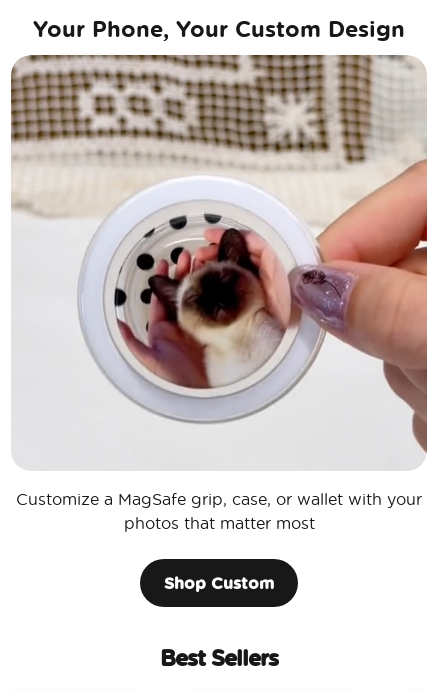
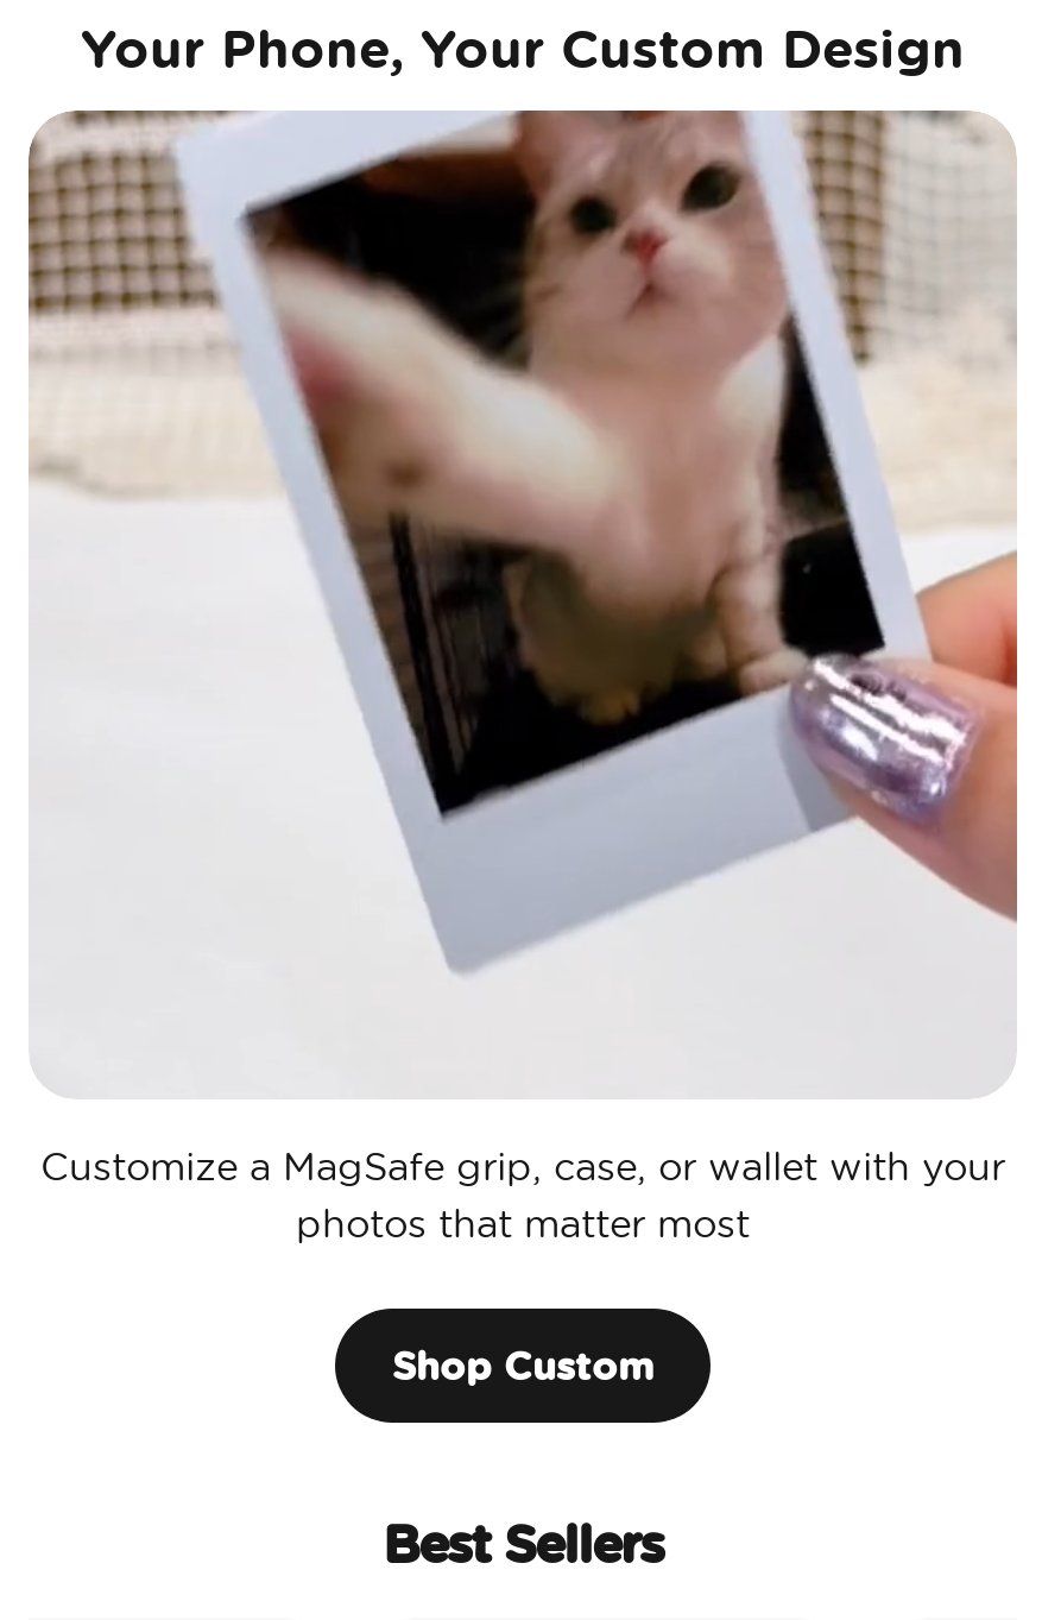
- [image]
+ [image]
